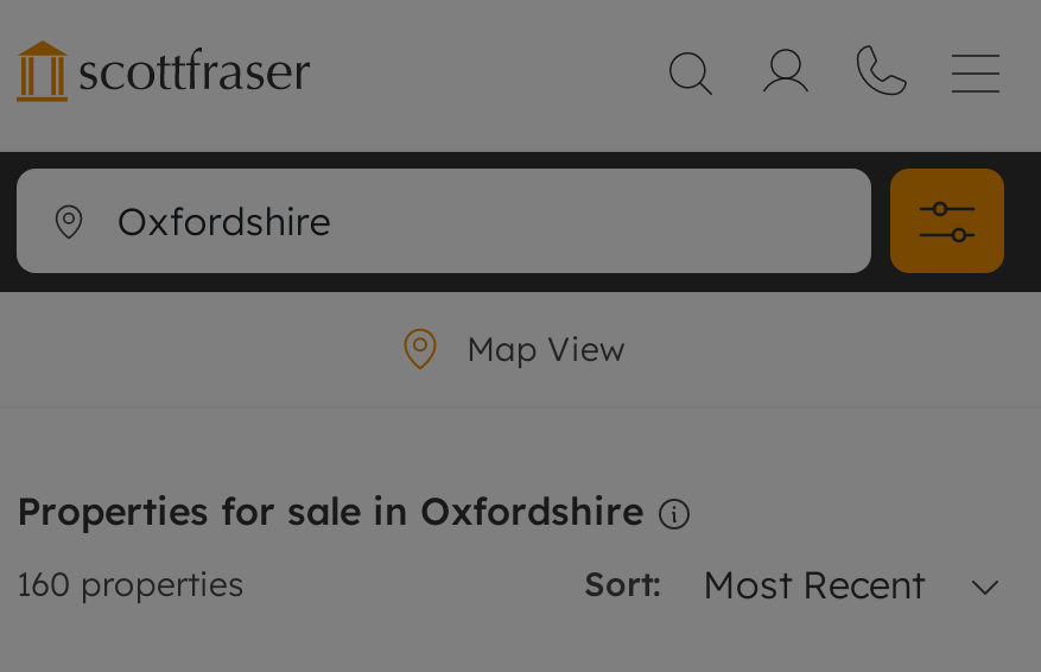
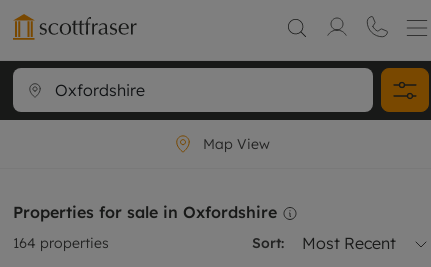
- 160 properties
+ 164 properties
